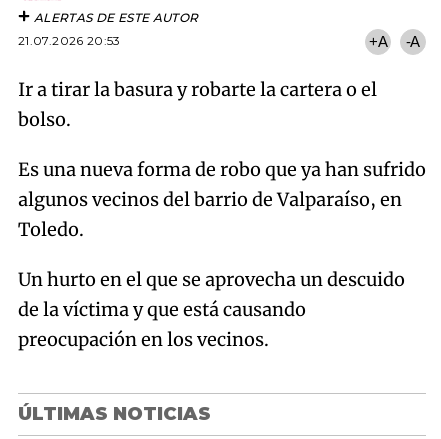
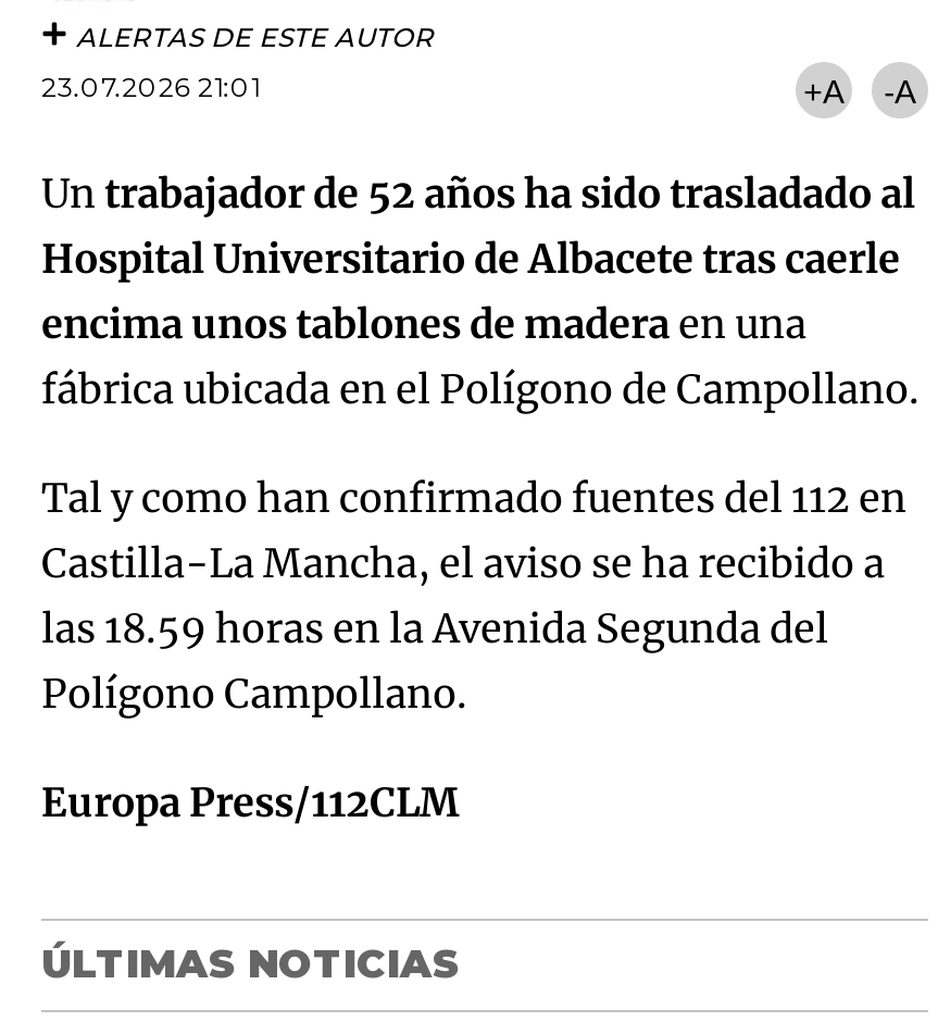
- 21.07.2026 20:53
+ 23.07.2026 21:01

- Ir a tirar la basura y robarte la cartera o el
- bolso.
+ Un trabajador de 52 años ha sido trasladado al
+ Hospital Universitario de Albacete tras caerle
+ encima unos tablones de madera en una
+ fábrica ubicada en el Polígono de Campollano.

- Es una nueva forma de robo que ya han sufrido
- algunos vecinos del barrio de Valparaíso, en
- Toledo.
+ Tal y como han confirmado fuentes del 112 en
+ Castilla-La Mancha, el aviso se ha recibido a
+ las 18.59 horas en la Avenida Segunda del
+ Polígono Campollano.

- Un hurto en el que se aprovecha un descuido
- de la víctima y que está causando
- preocupación en los vecinos.
+ Europa Press/112CLM
